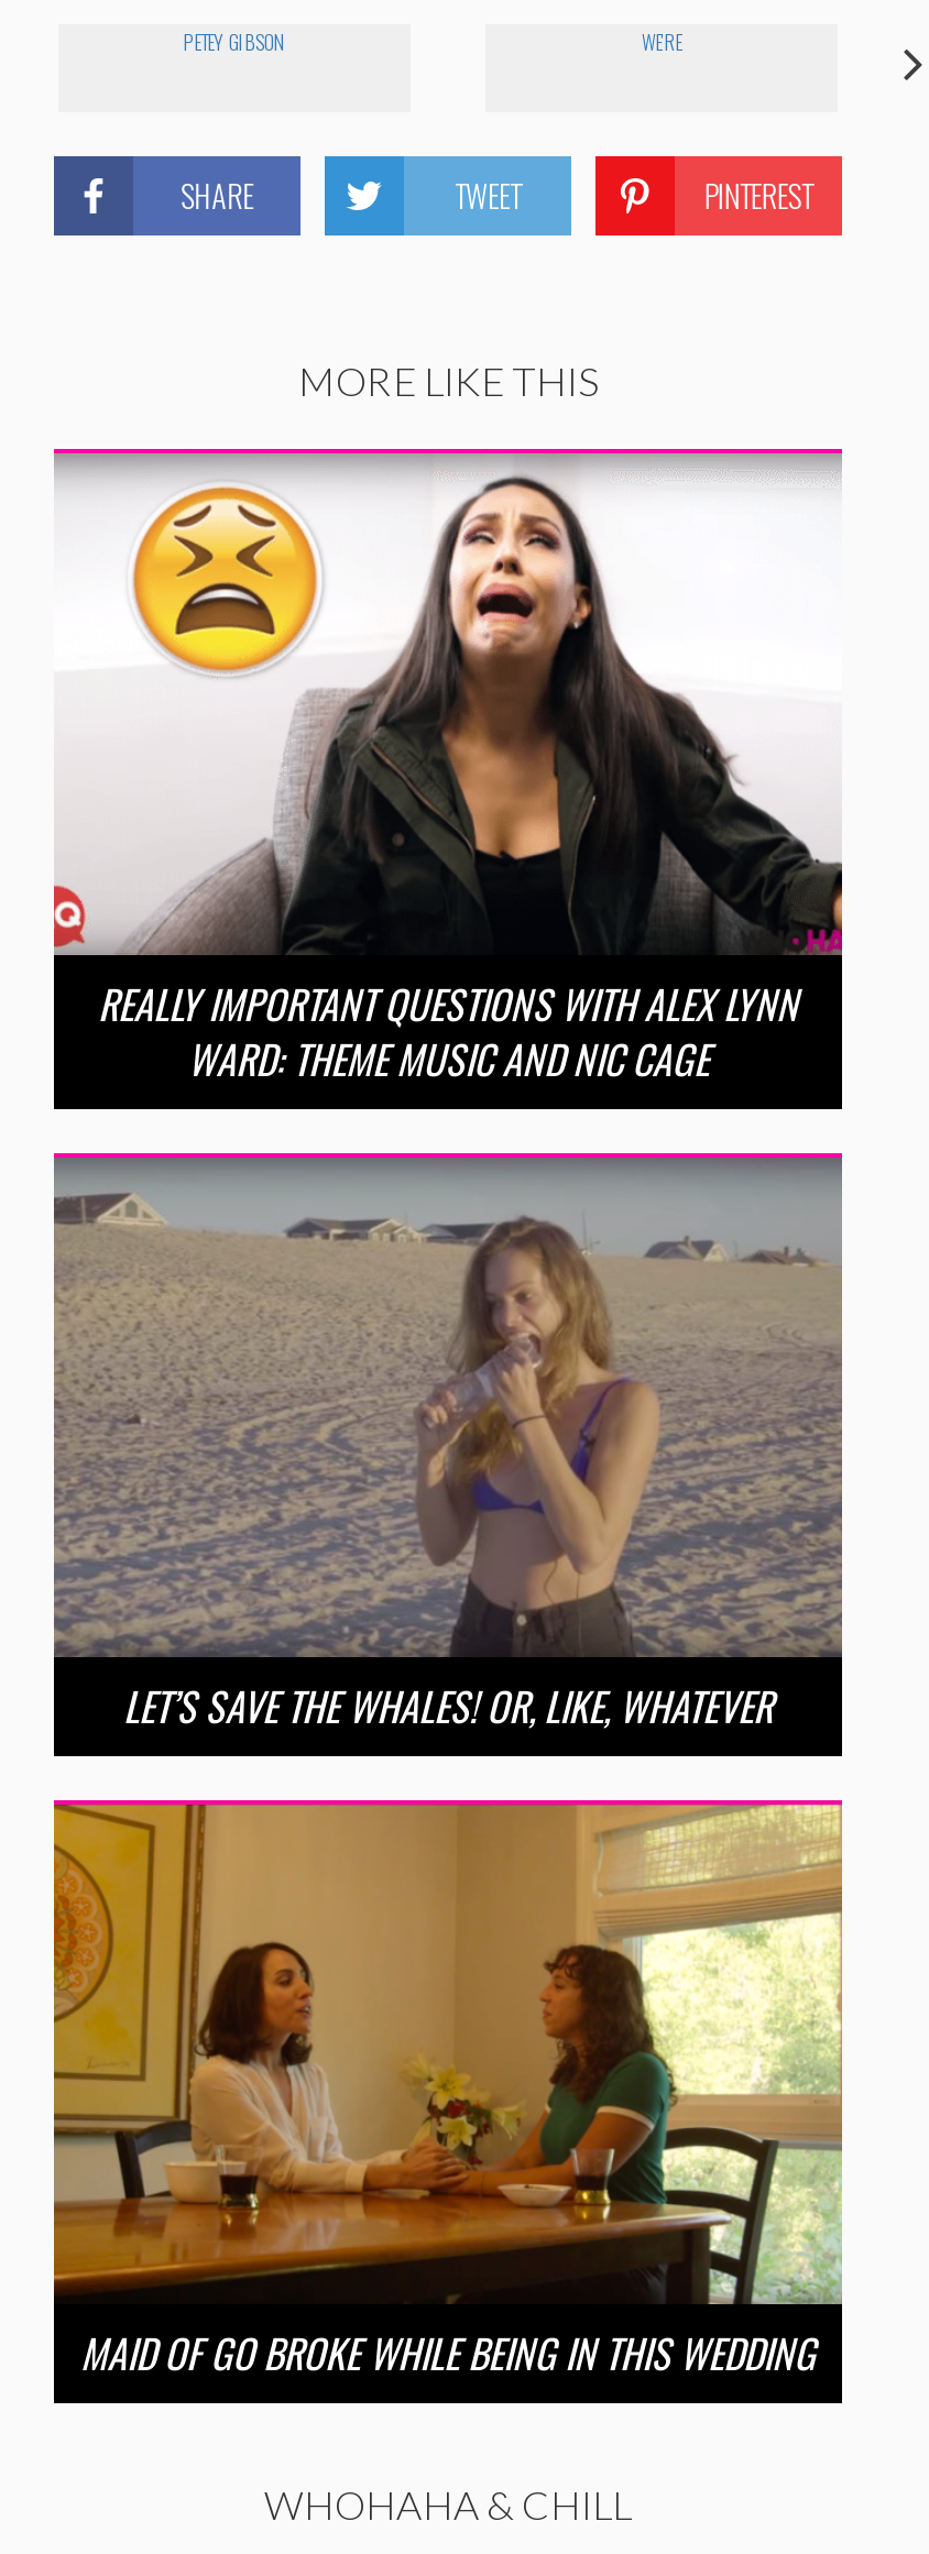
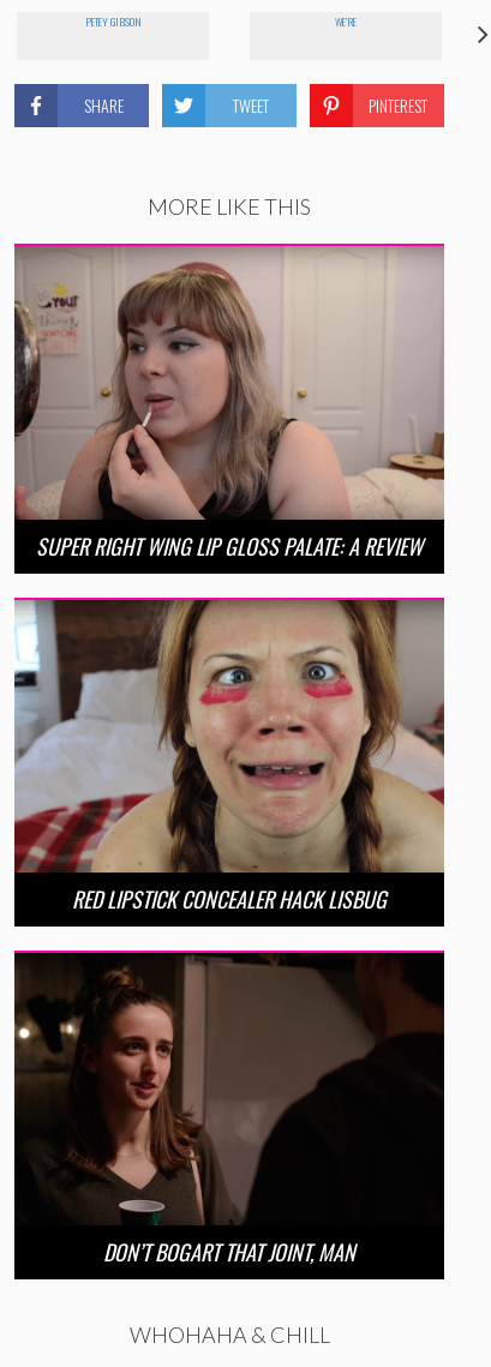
- [image]
- REALLY IMPORTANT QUESTIONS WITH ALEX LYNN
- WARD: THEME MUSIC AND NIC CAGE
+ [image]
+ SUPER RIGHT WING LIP GLOSS PALATE: A REVIEW

- [image]
- LET’S SAVE THE WHALES! OR, LIKE, WHATEVER
+ [image]
+ RED LIPSTICK CONCEALER HACK LISBUG

- [image]
- MAID OF GO BROKE WHILE BEING IN THIS WEDDING
+ [image]
+ DON’T BOGART THAT JOINT, MAN
